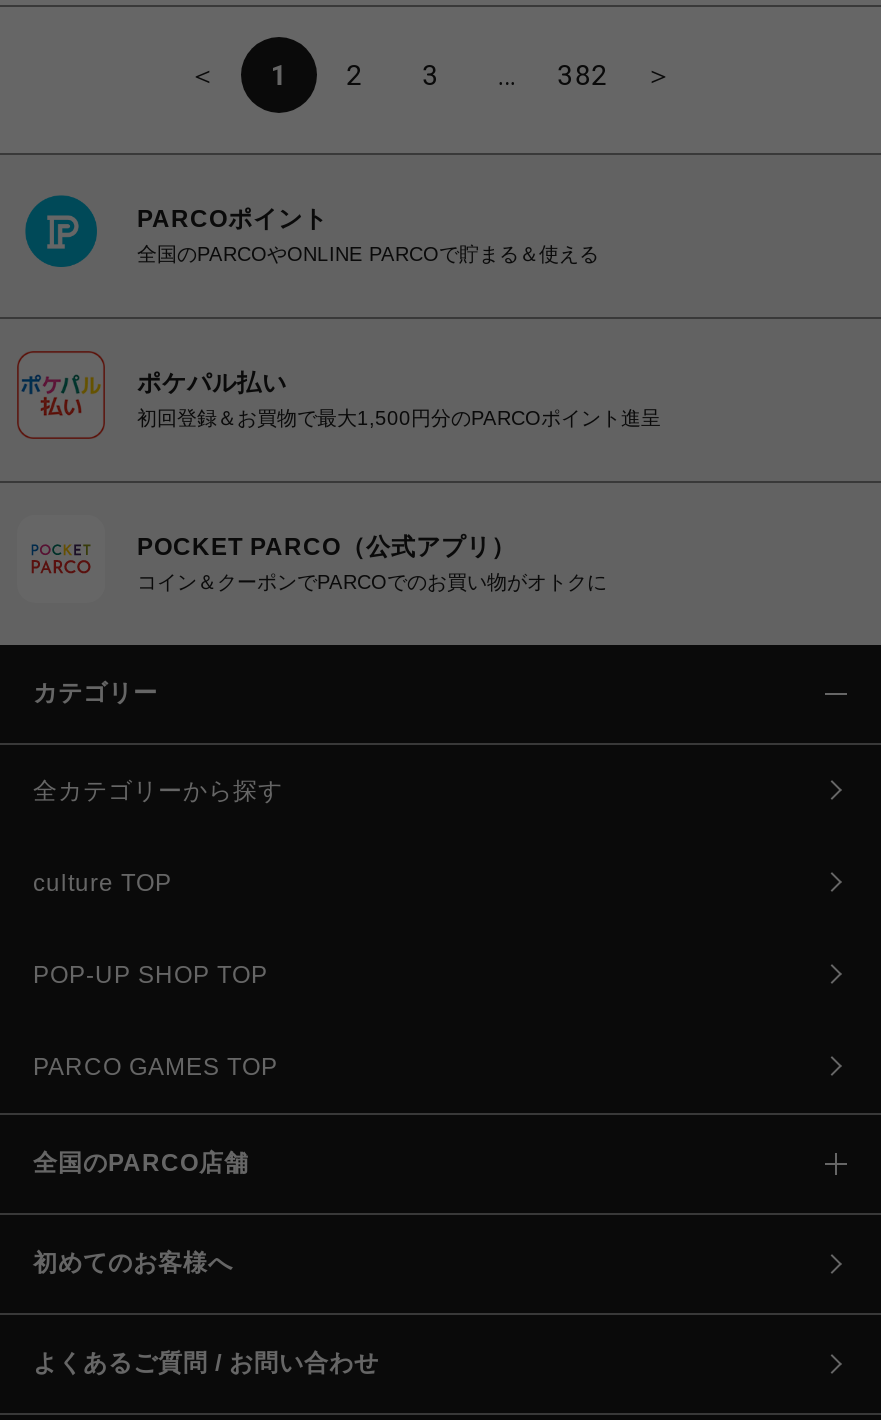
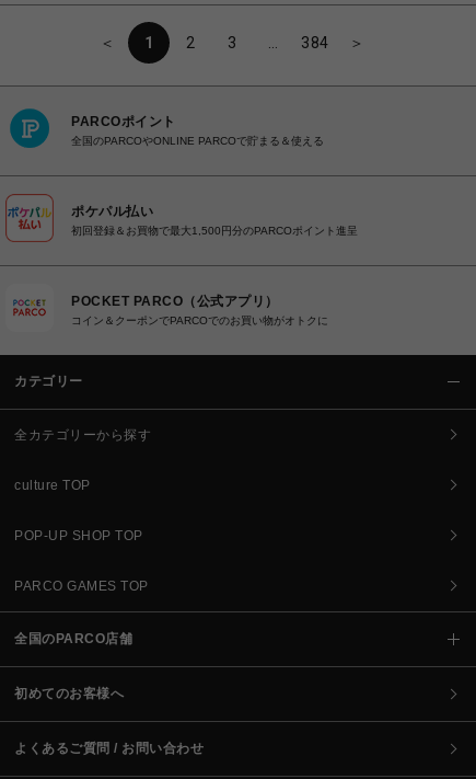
- 382
+ 384
